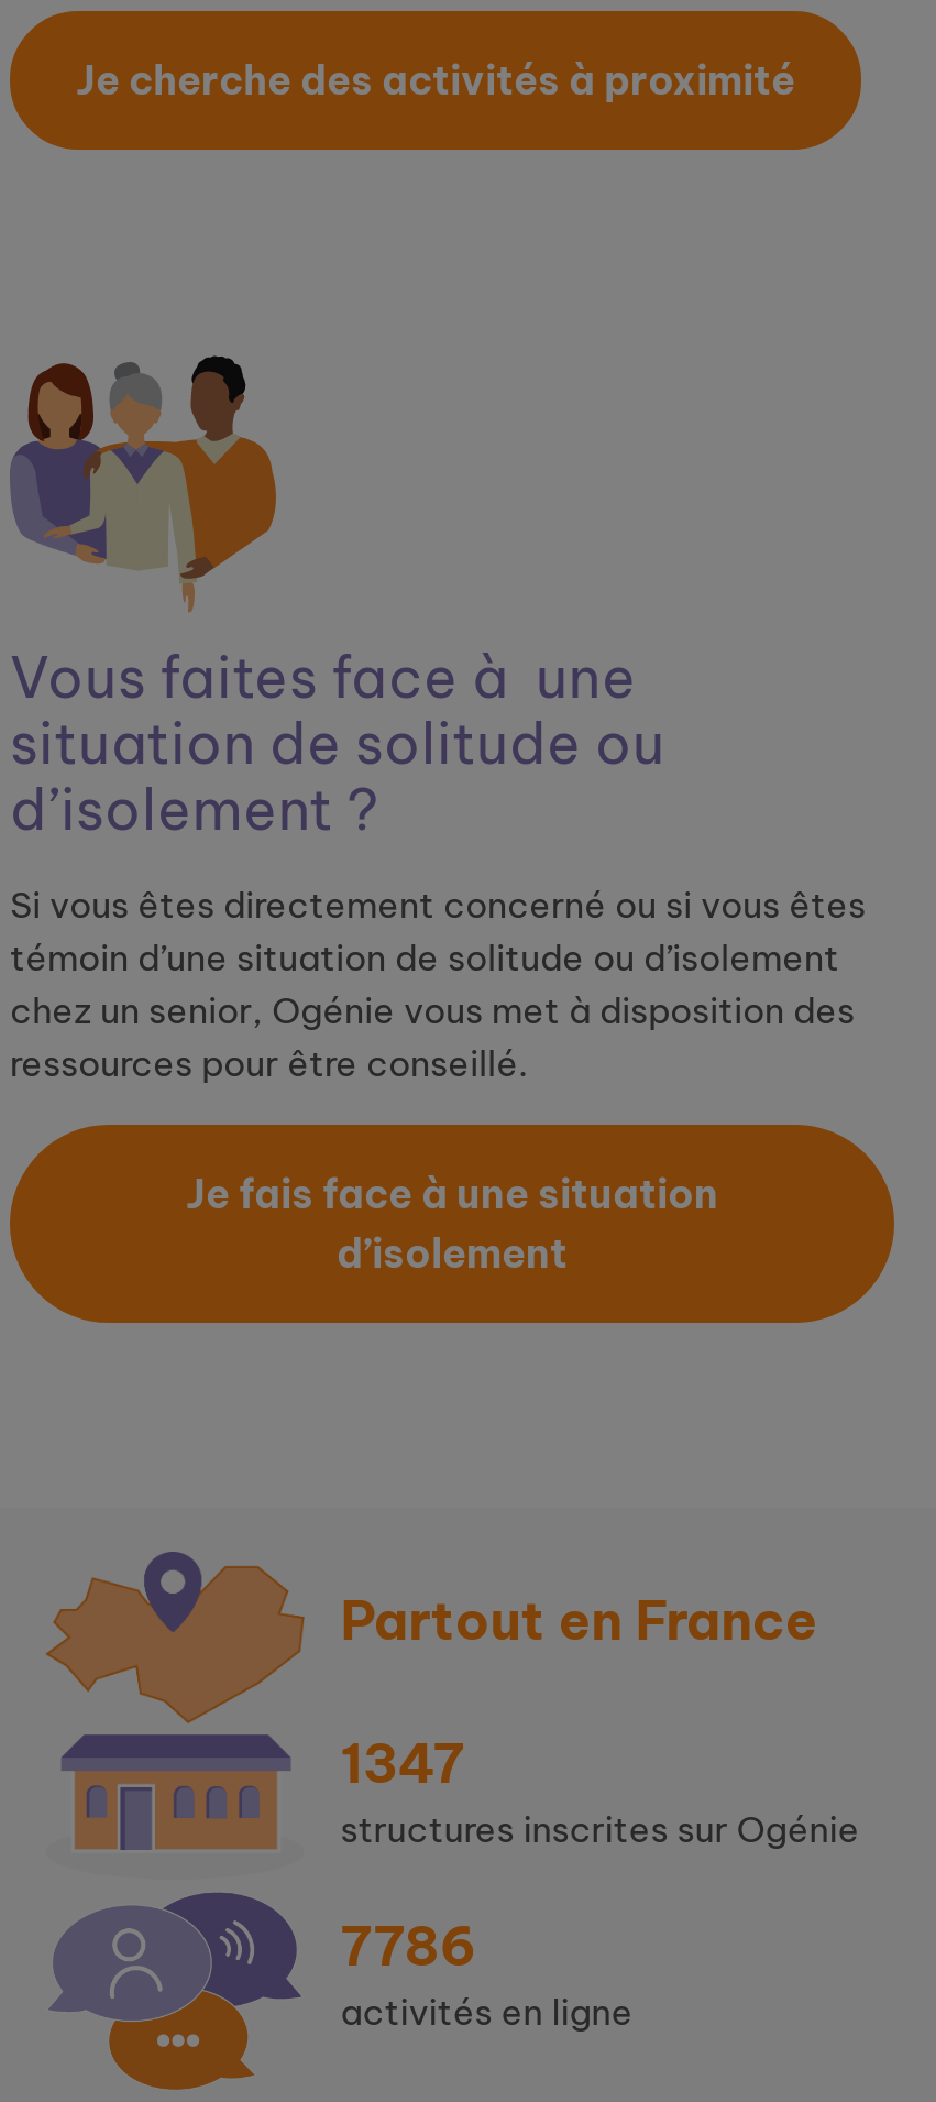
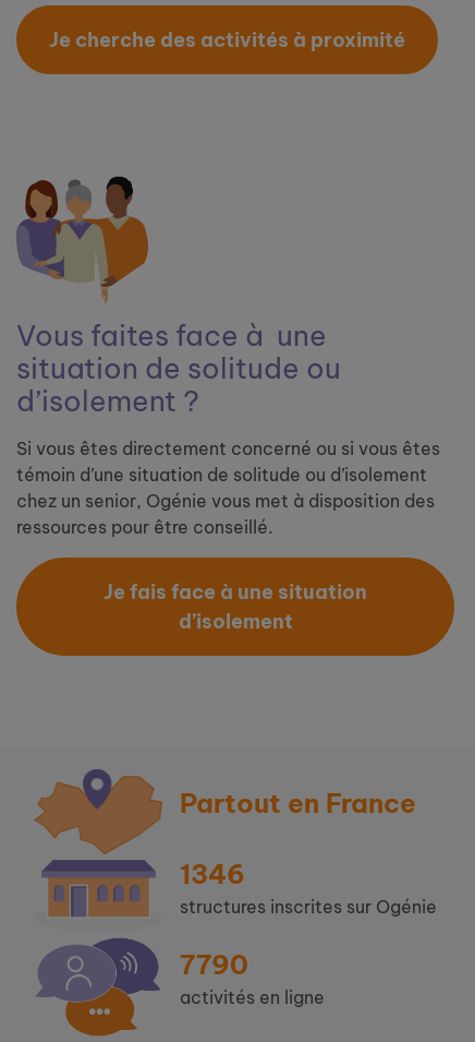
- 1347
+ 1346

- 7786
+ 7790
